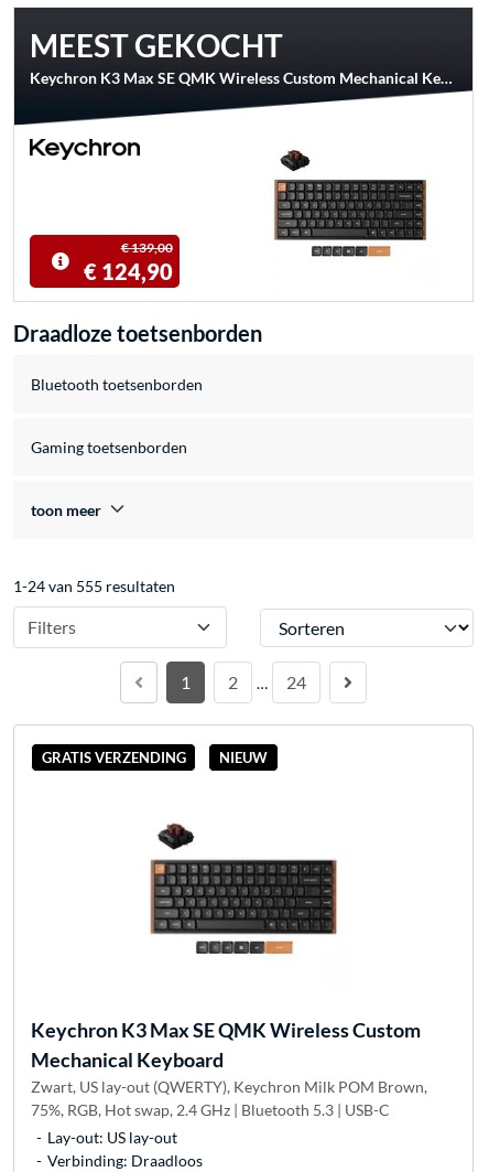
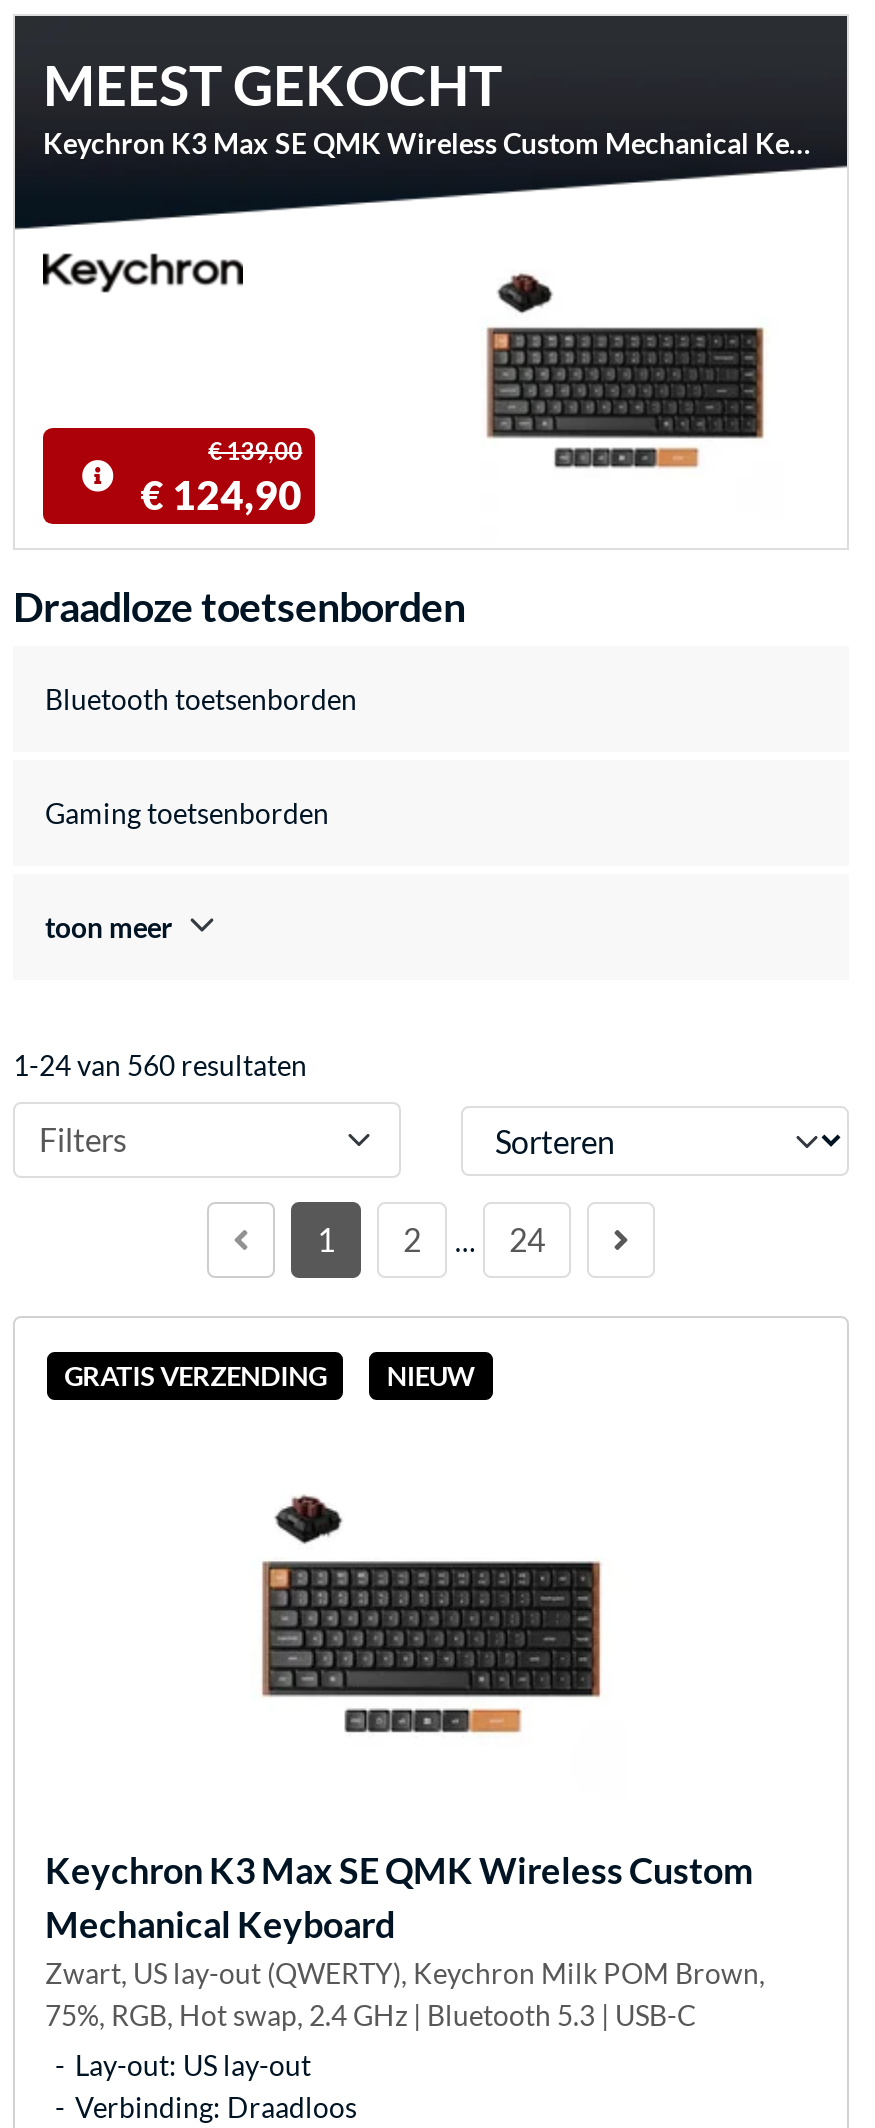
- 1-24 van 555 resultaten
+ 1-24 van 560 resultaten
